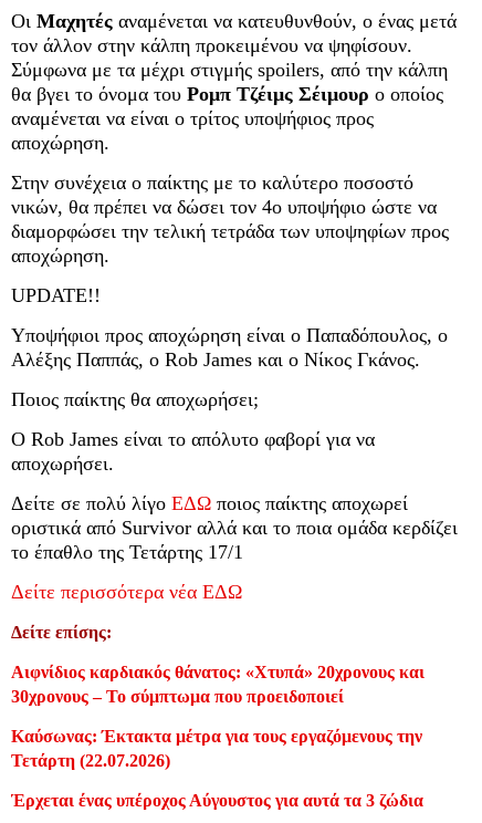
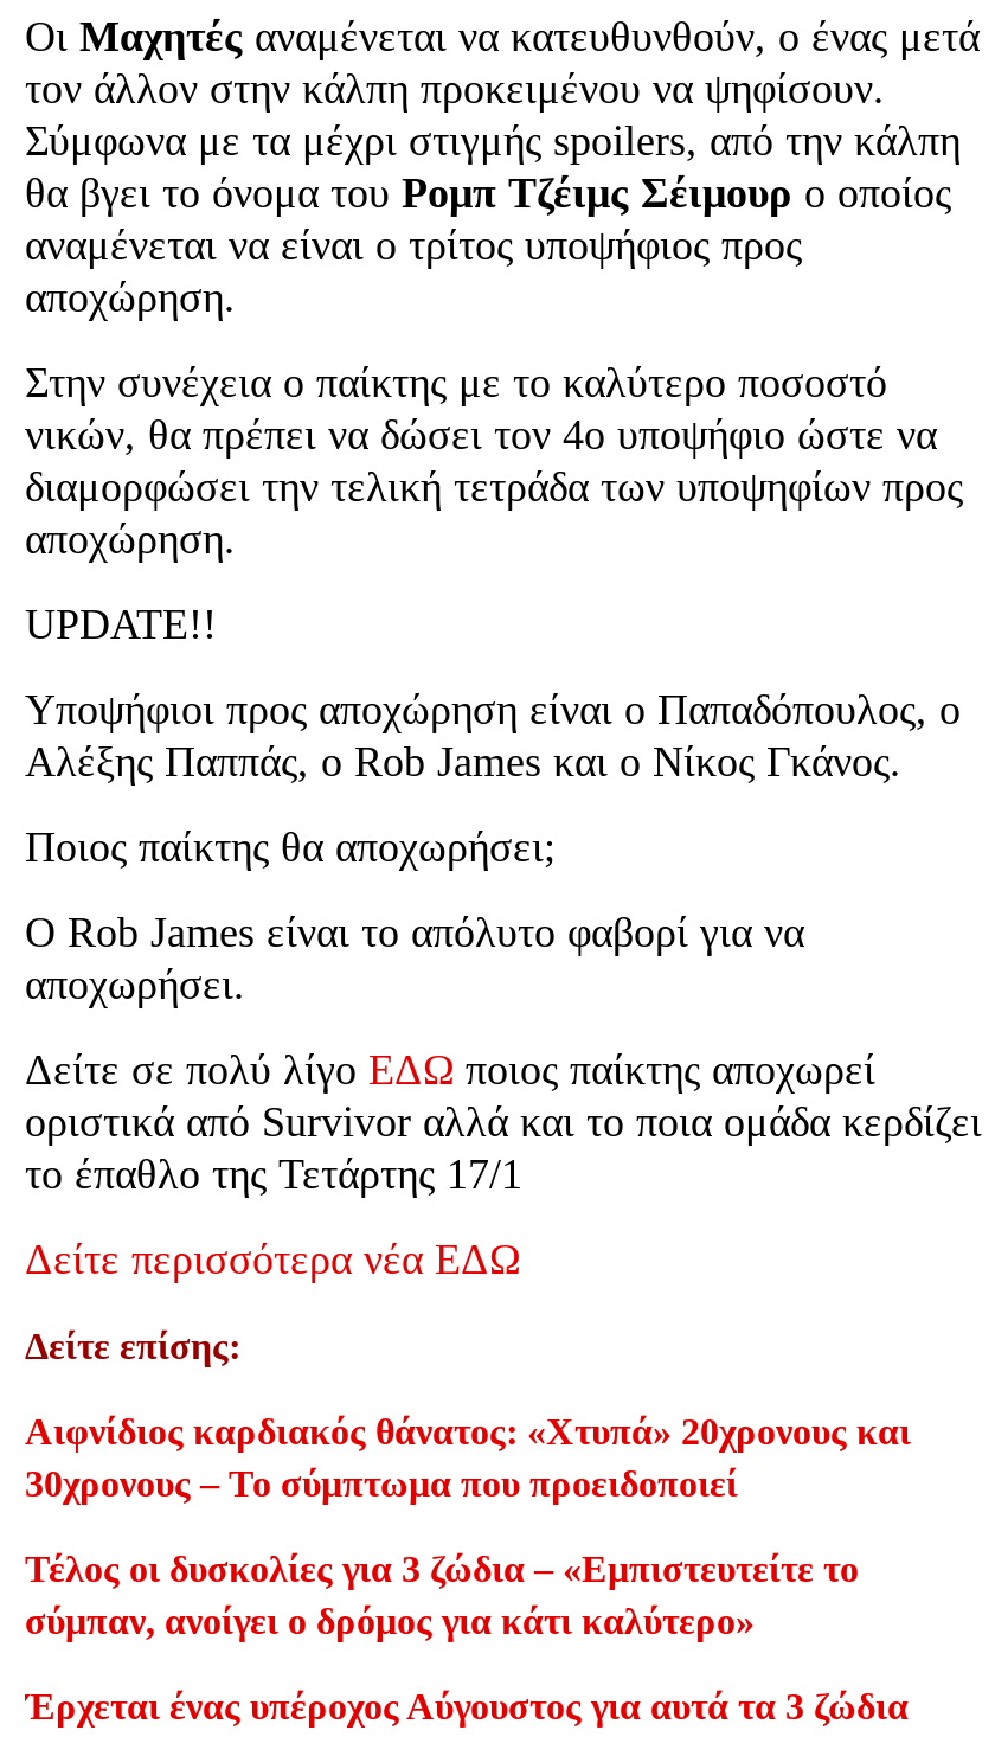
- Καύσωνας: Έκτακτα μέτρα για τους εργαζόμενους την
- Τετάρτη (22.07.2026)
+ Τέλος οι δυσκολίες για 3 ζώδια – «Εμπιστευτείτε το
+ σύμπαν, ανοίγει ο δρόμος για κάτι καλύτερο»
